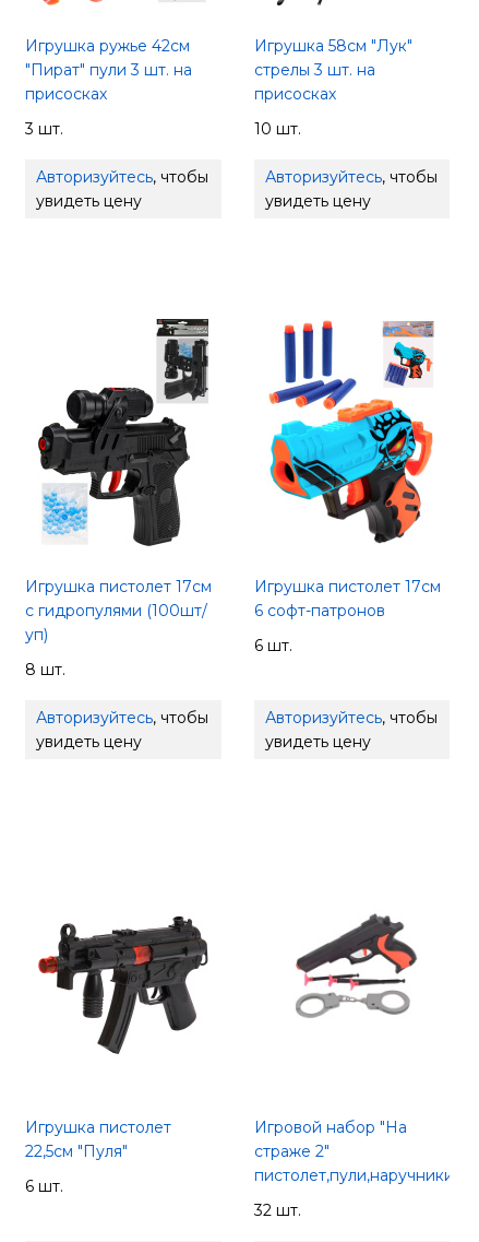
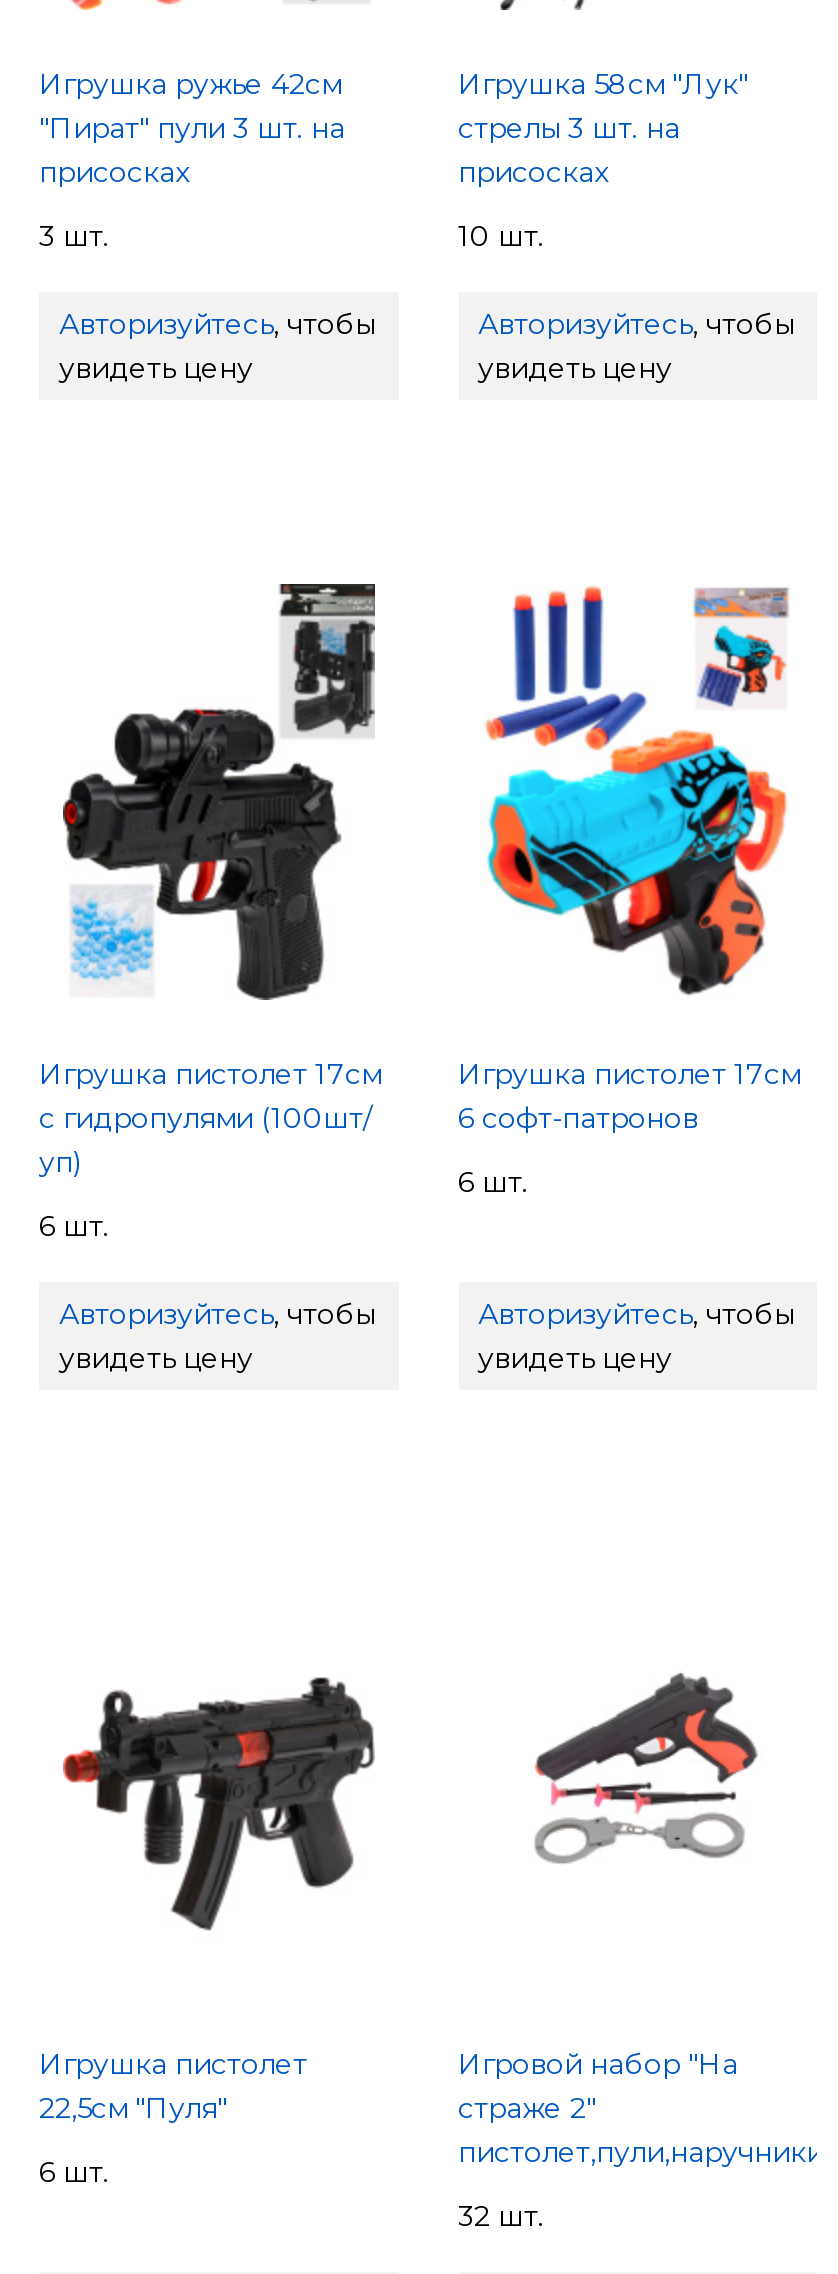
- 8 шт.
+ 6 шт.
